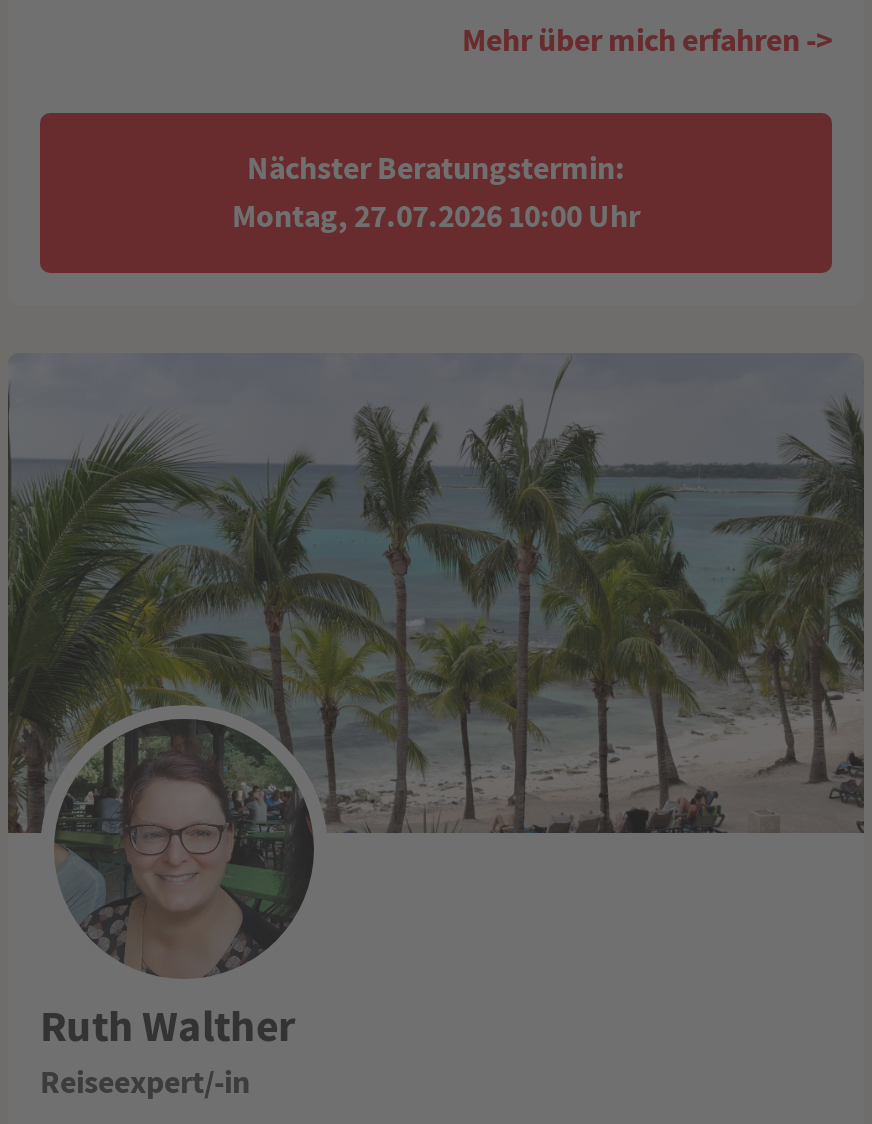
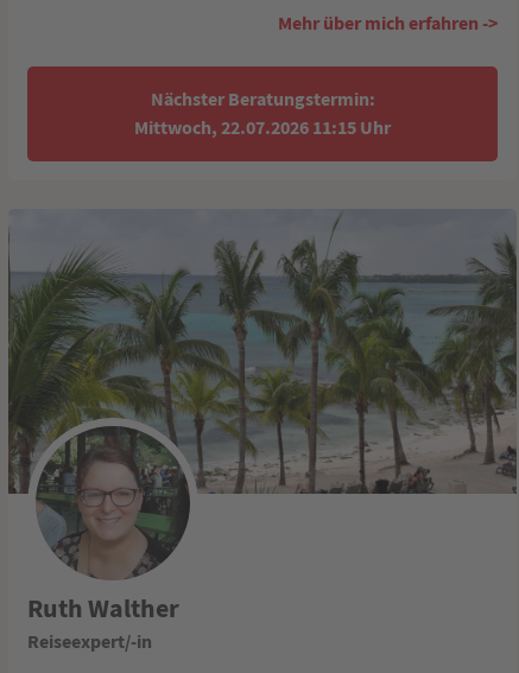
- Montag, 27.07.2026 10:00 Uhr
+ Mittwoch, 22.07.2026 11:15 Uhr
